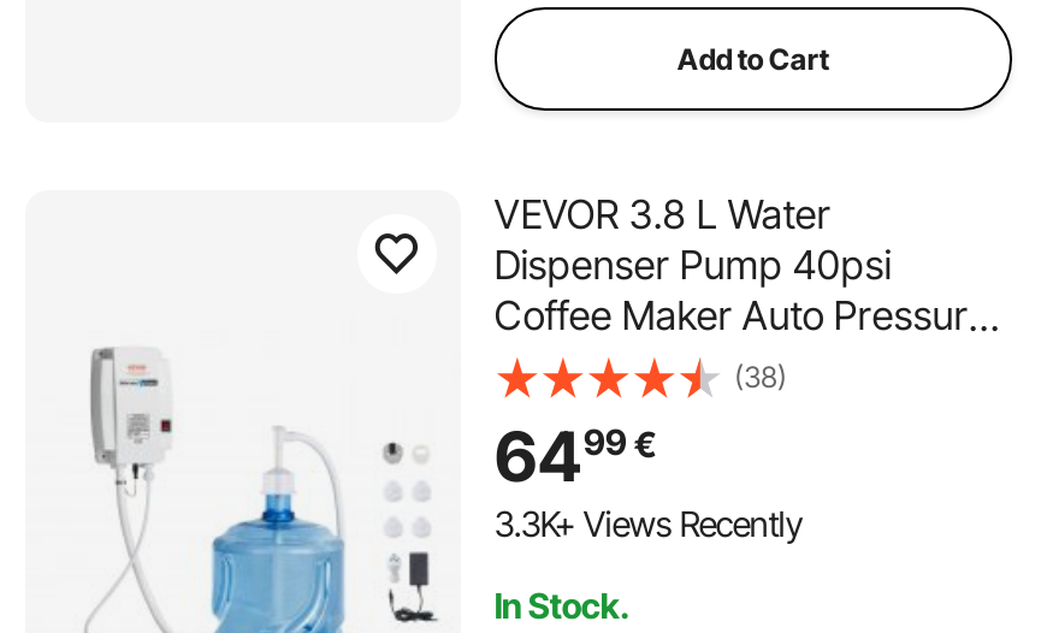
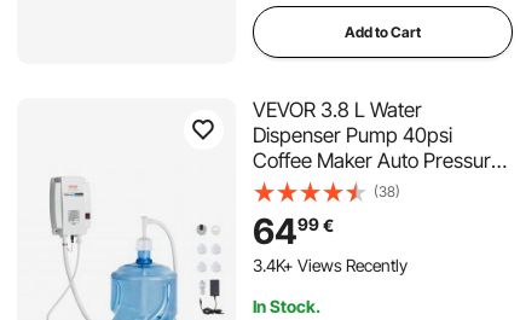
- 3.3K+ Views Recently
+ 3.4K+ Views Recently
